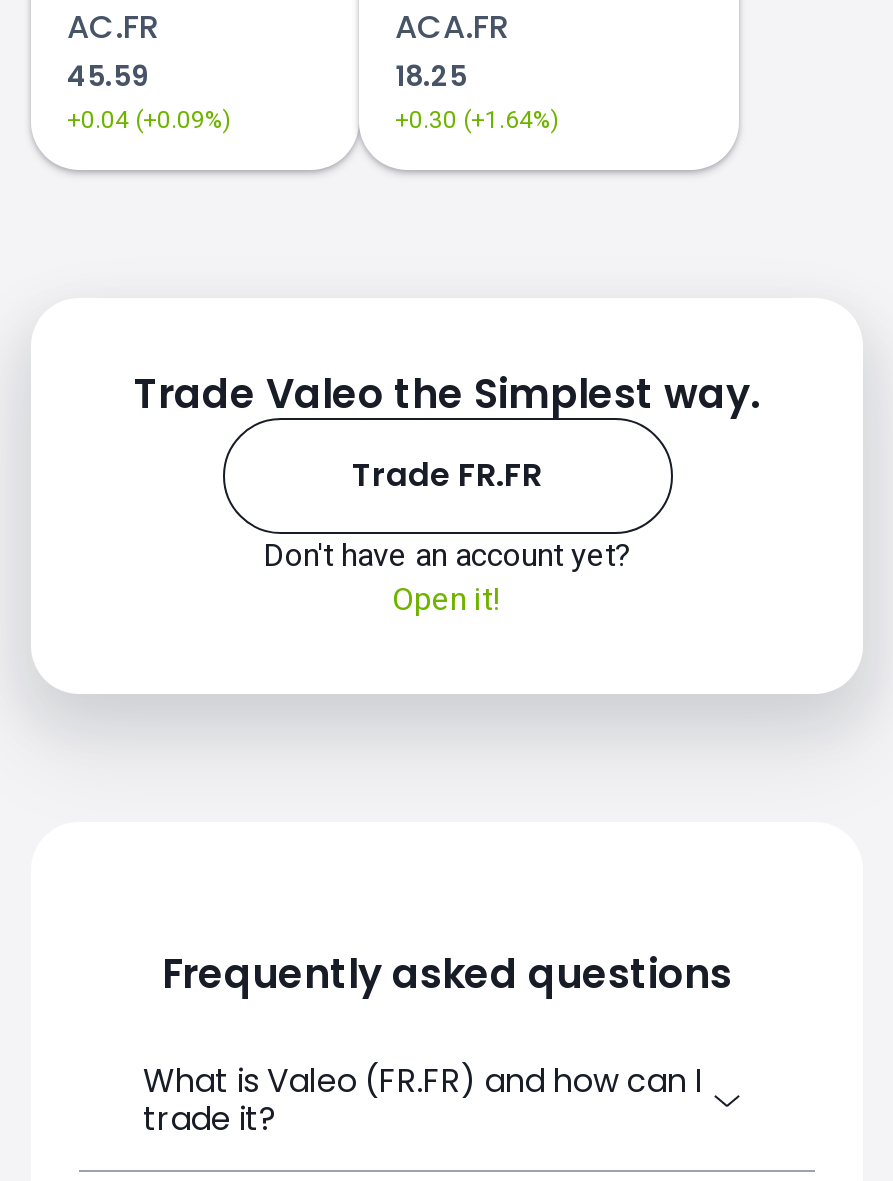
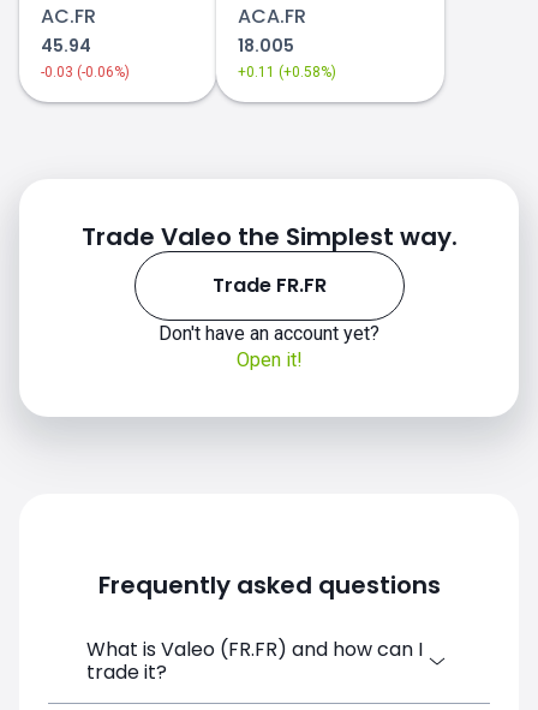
- 45.59
+ 45.94

- 18.25
+ 18.005

- +0.04 (+0.09%)
+ -0.03 (-0.06%)

- +0.30 (+1.64%)
+ +0.11 (+0.58%)
